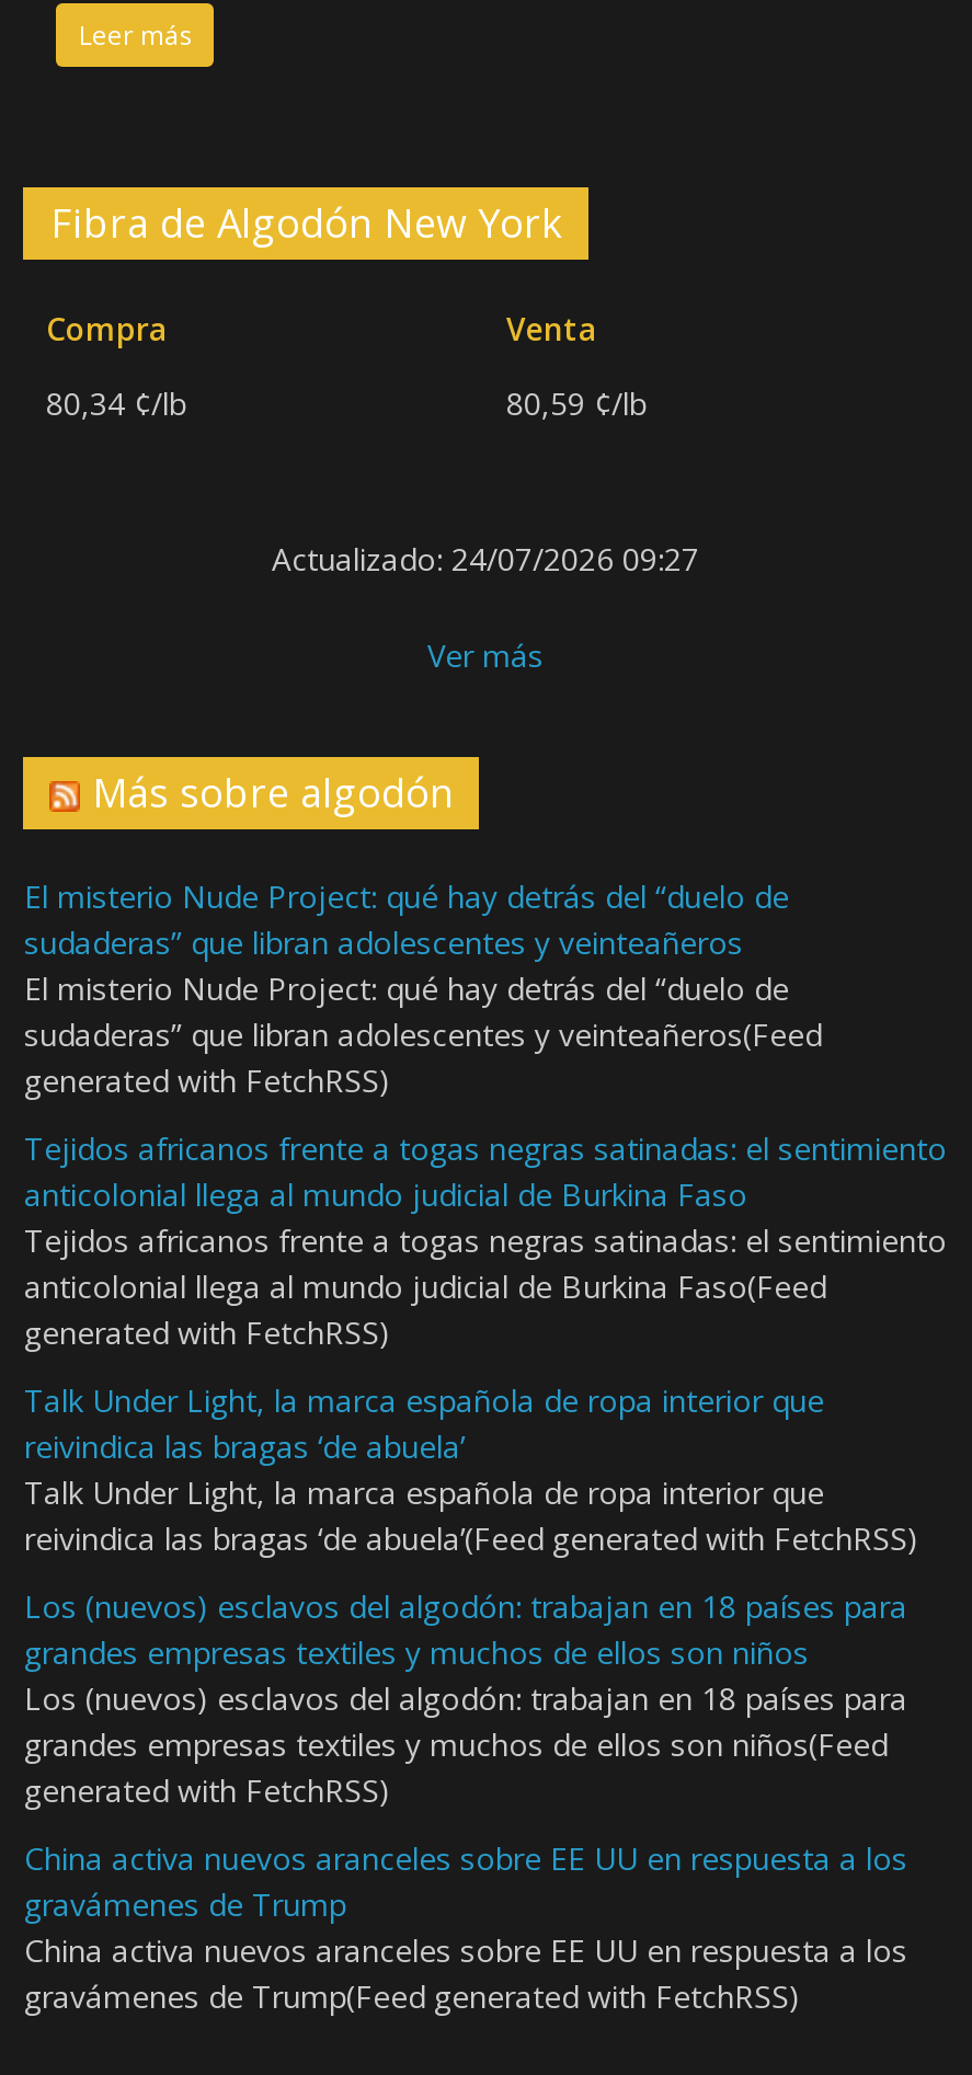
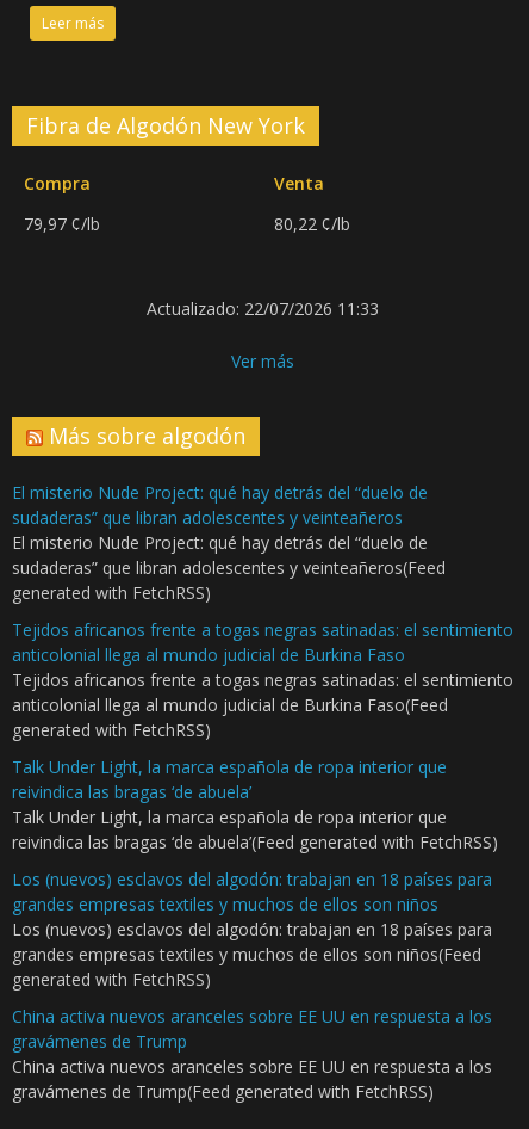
- 80,34 ¢/lb
+ 79,97 ¢/lb

- 80,59 ¢/lb
+ 80,22 ¢/lb

- Actualizado: 24/07/2026 09:27
+ Actualizado: 22/07/2026 11:33
